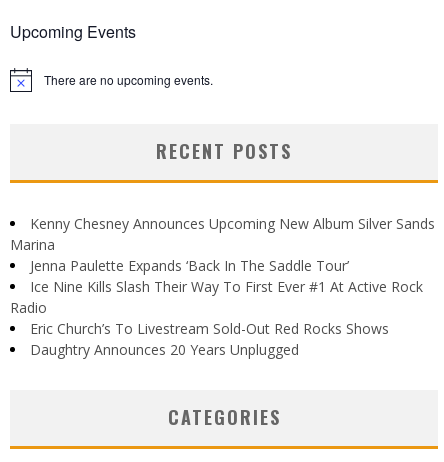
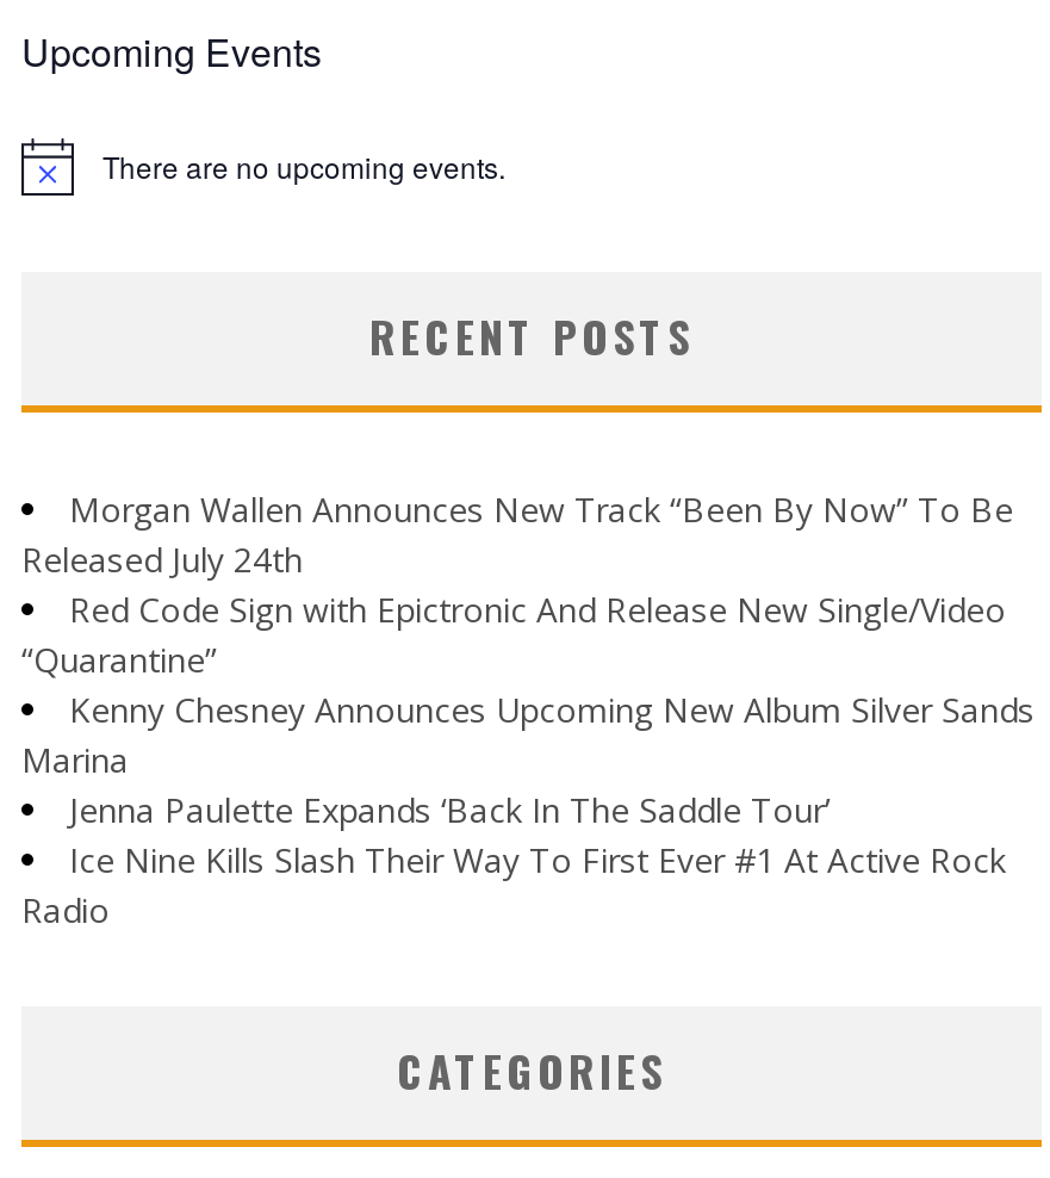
+ Morgan Wallen Announces New Track “Been By Now” To Be
+ Released July 24th
+ Red Code Sign with Epictronic And Release New Single/Video
+ “Quarantine”

moved down: Kenny Chesney Announces Upcoming New Album Silver Sands | Marina | Jenna Paulette Expands ‘Back In The Saddle Tour’ | Ice Nine Kills Slash Their Way To First Ever #1 At Active Rock | Radio

- Eric Church’s To Livestream Sold-Out Red Rocks Shows
- Daughtry Announces 20 Years Unplugged
